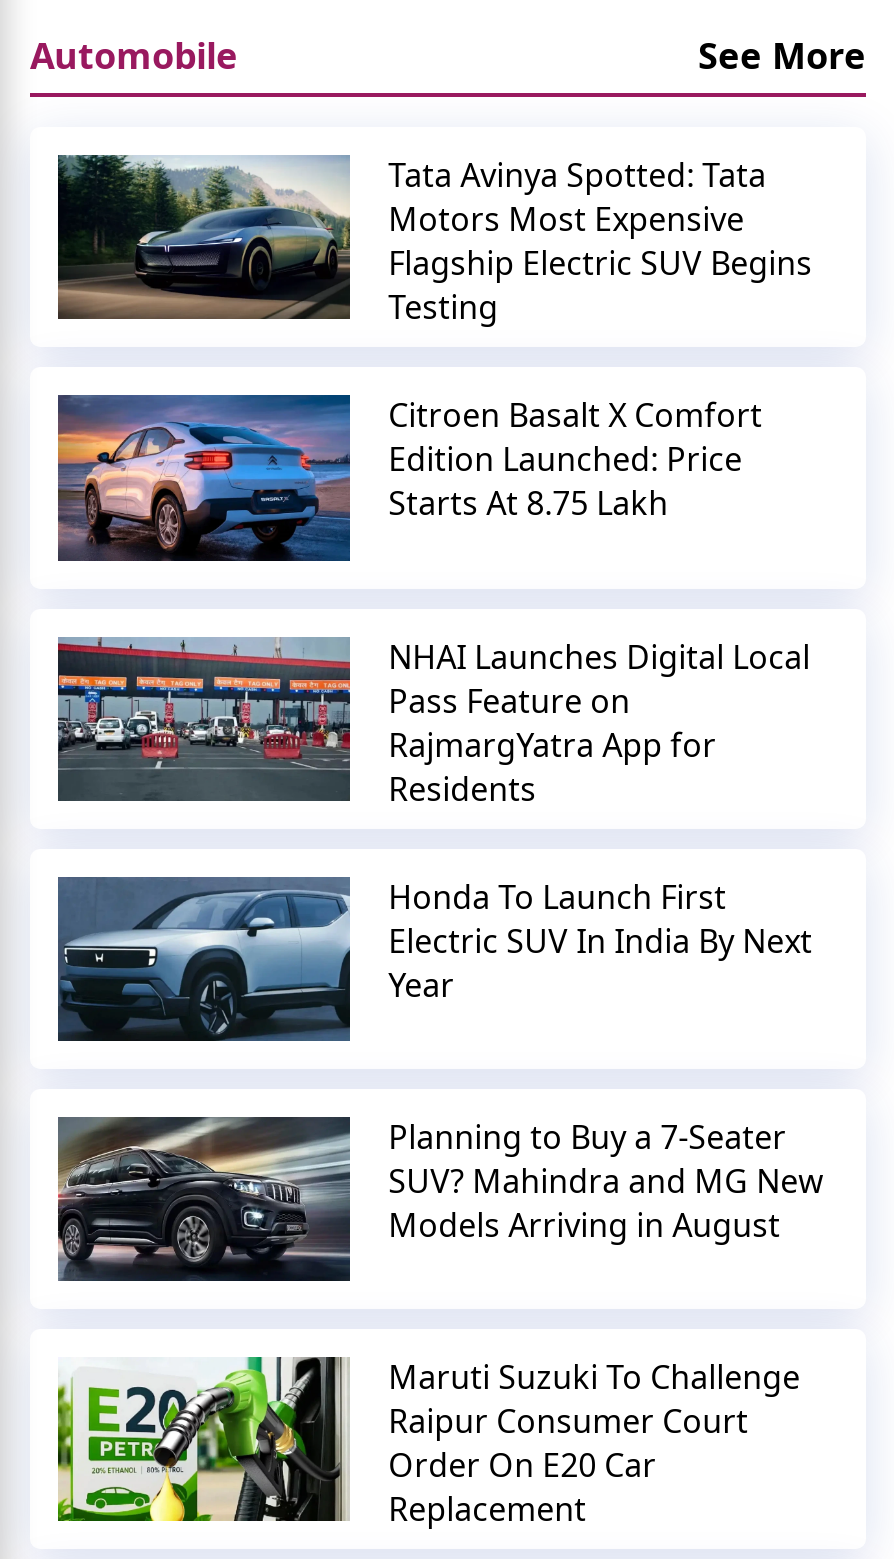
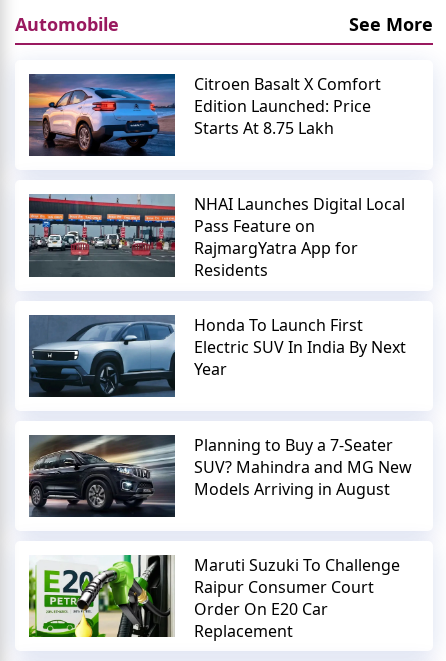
- [image]
- Tata Avinya Spotted: Tata
- Motors Most Expensive
- Flagship Electric SUV Begins
- Testing
